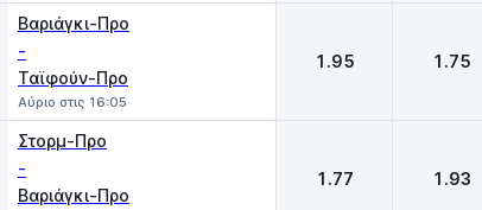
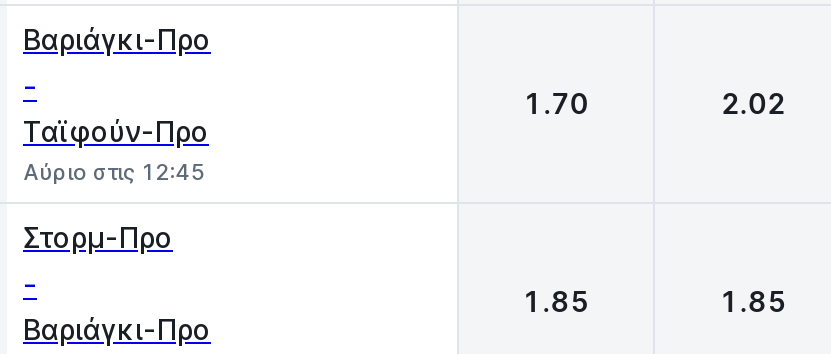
- 1.95
+ 1.70

- 1.75
+ 2.02

- Αύριο στις 16:05
+ Αύριο στις 12:45

- 1.77
+ 1.85

- 1.93
+ 1.85
